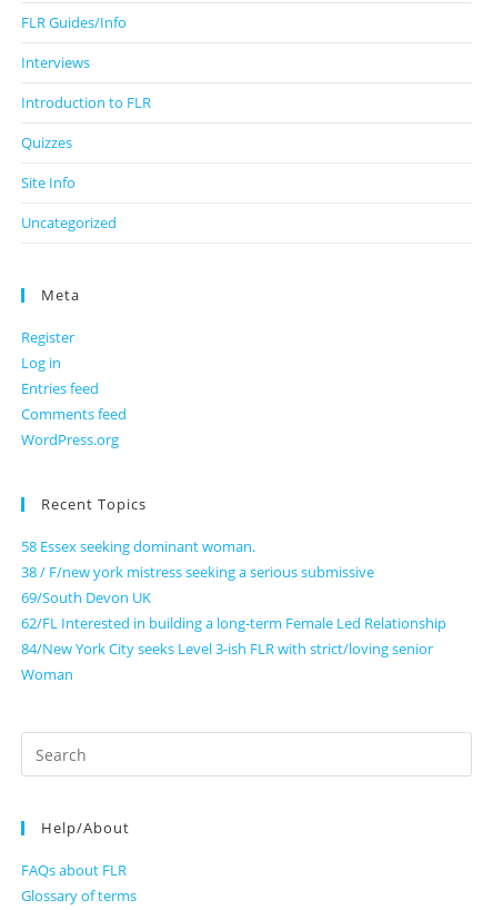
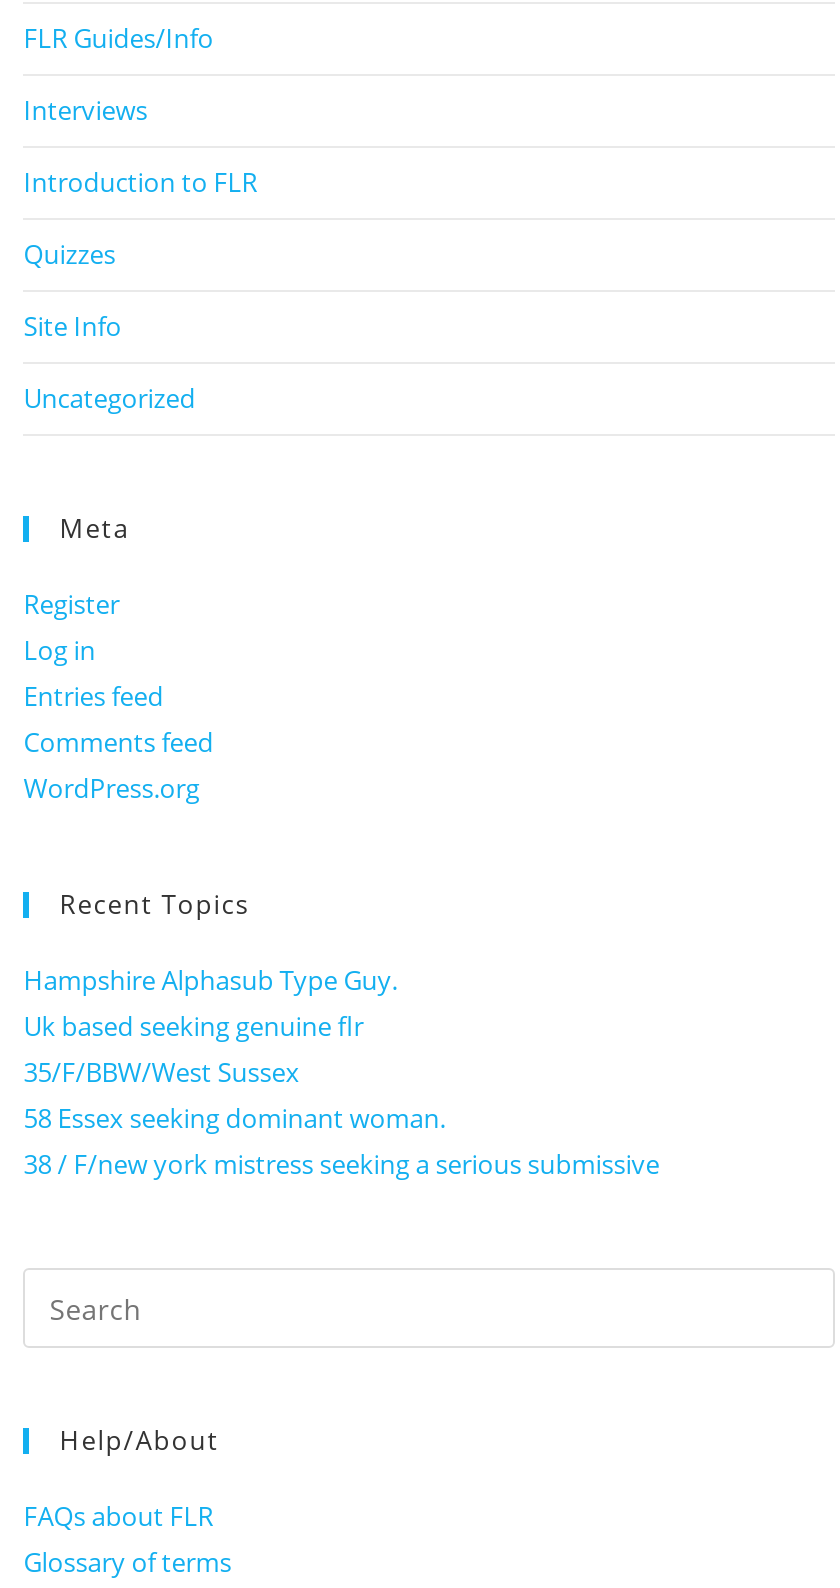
+ Hampshire Alphasub Type Guy.
+ Uk based seeking genuine flr
+ 35/F/BBW/West Sussex

moved down: 58 Essex seeking dominant woman. | 38 / F/new york mistress seeking a serious submissive

- 69/South Devon UK
- 62/FL Interested in building a long-term Female Led Relationship
- 84/New York City seeks Level 3-ish FLR with strict/loving senior
- Woman
